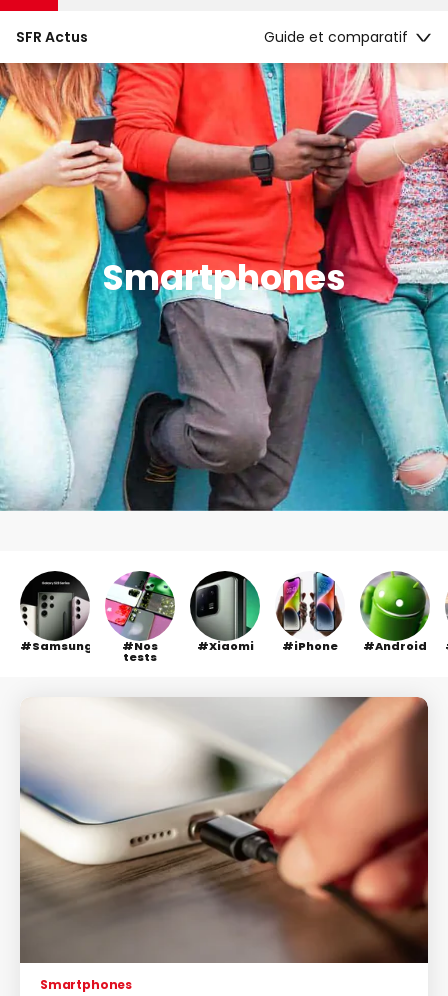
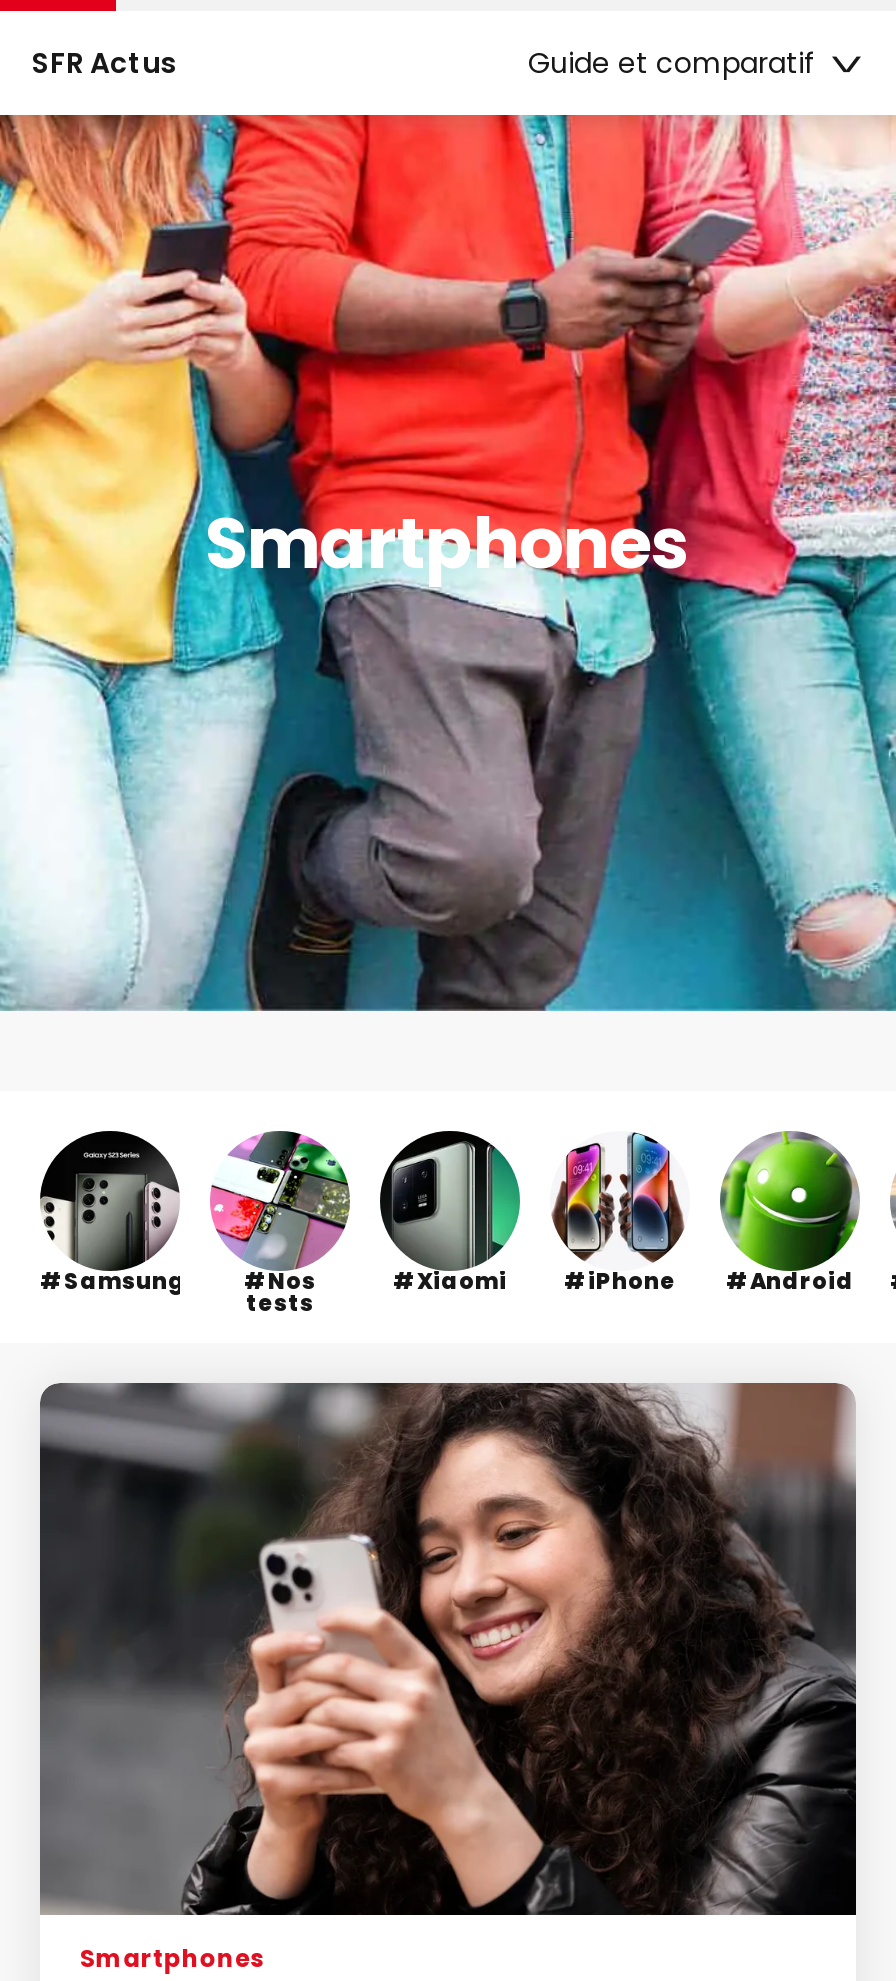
- [image]
+ [image]
